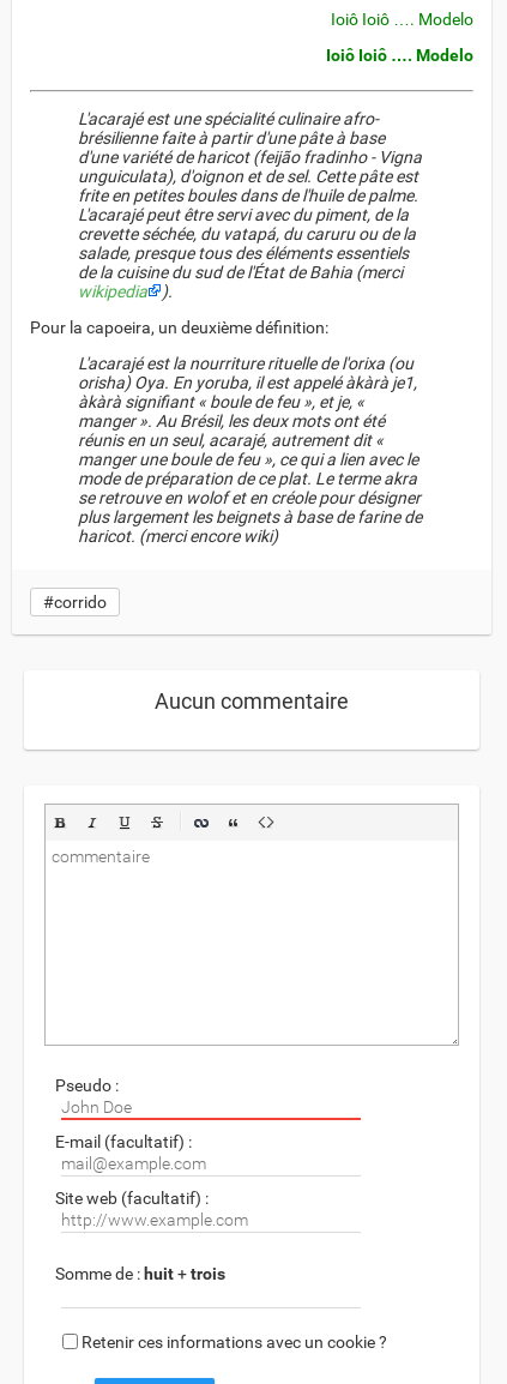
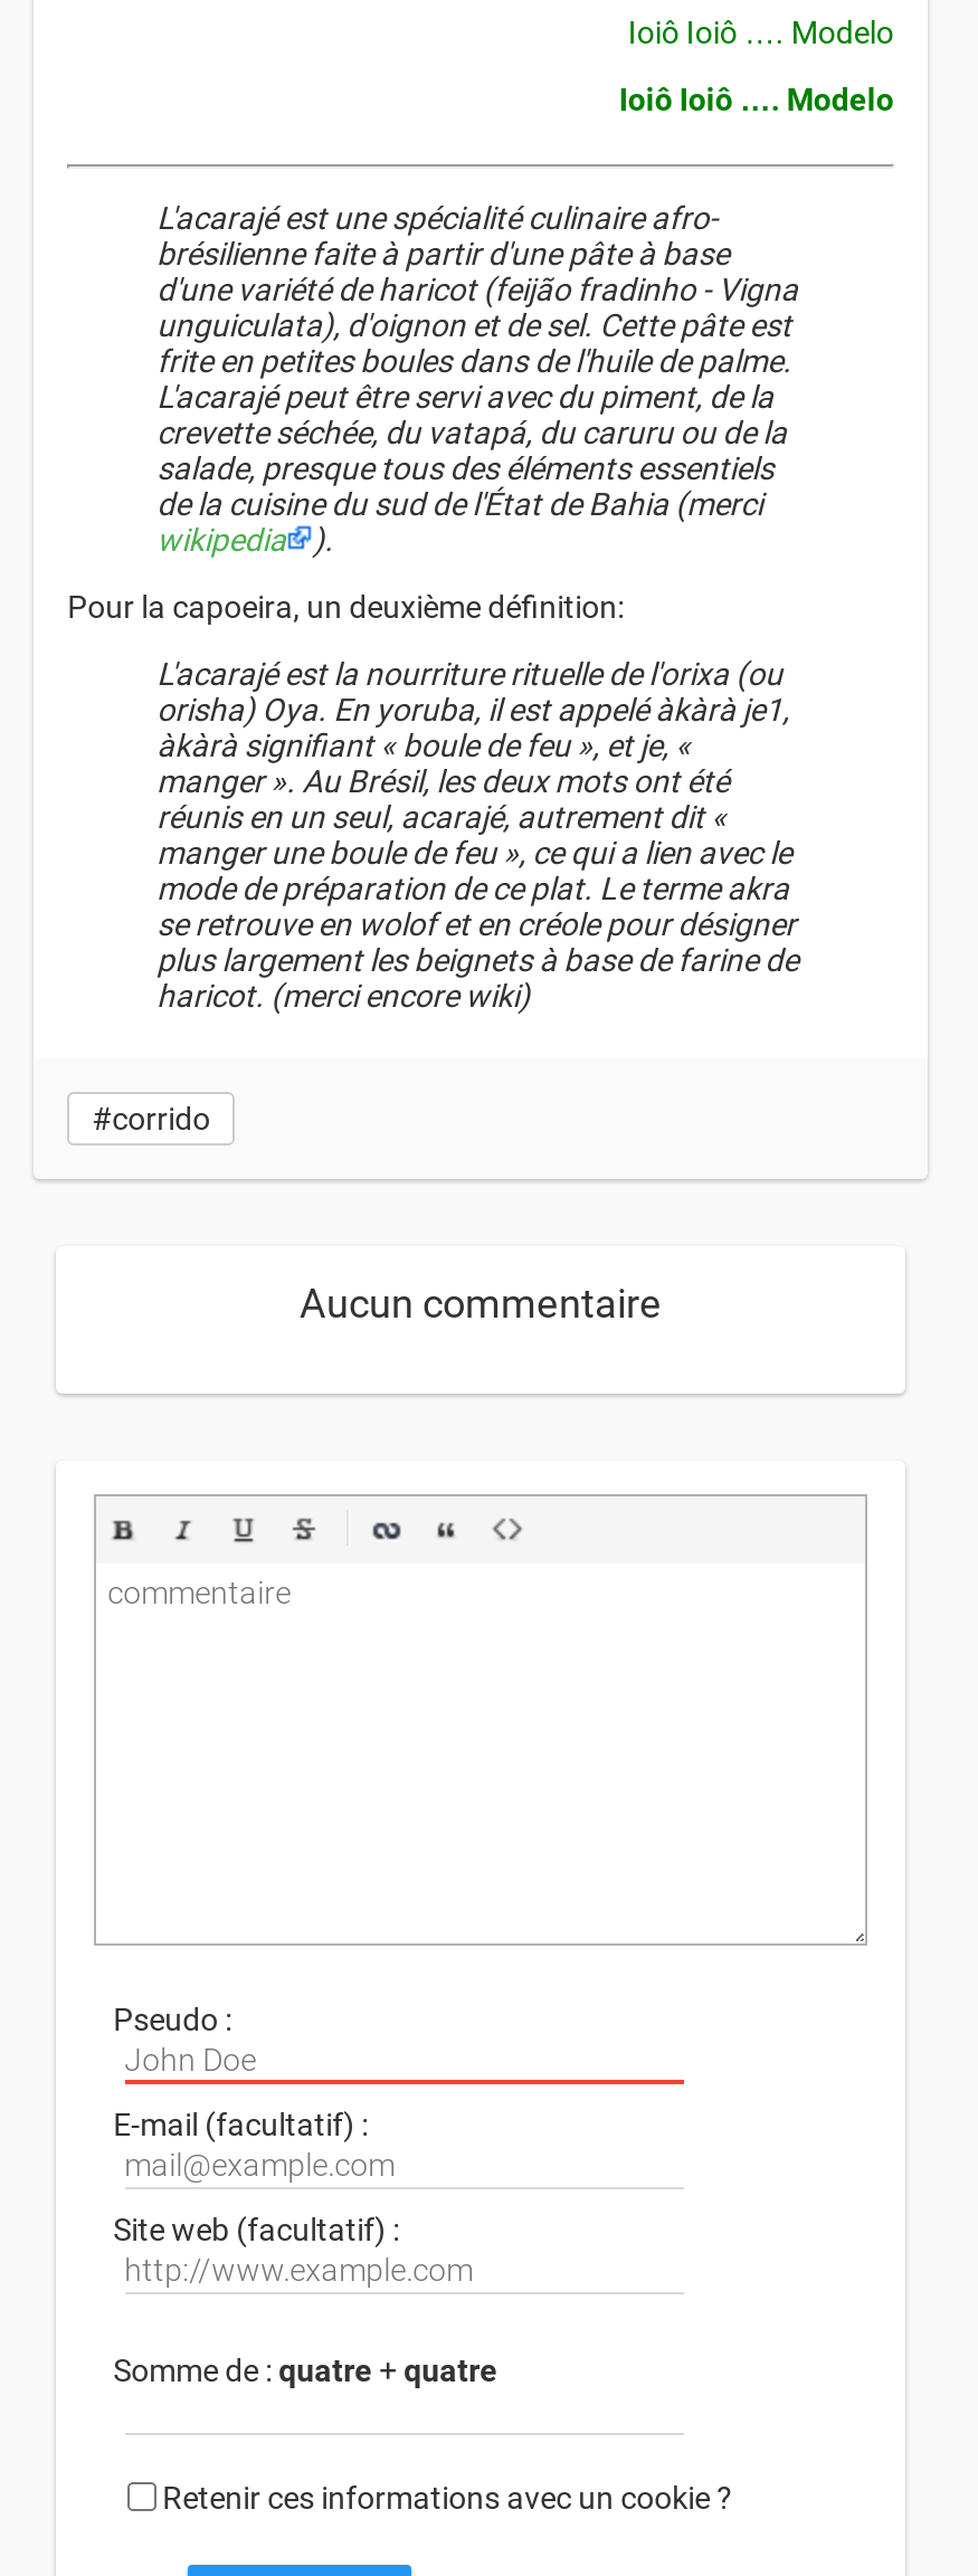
- Somme de : huit + trois
+ Somme de : quatre + quatre
